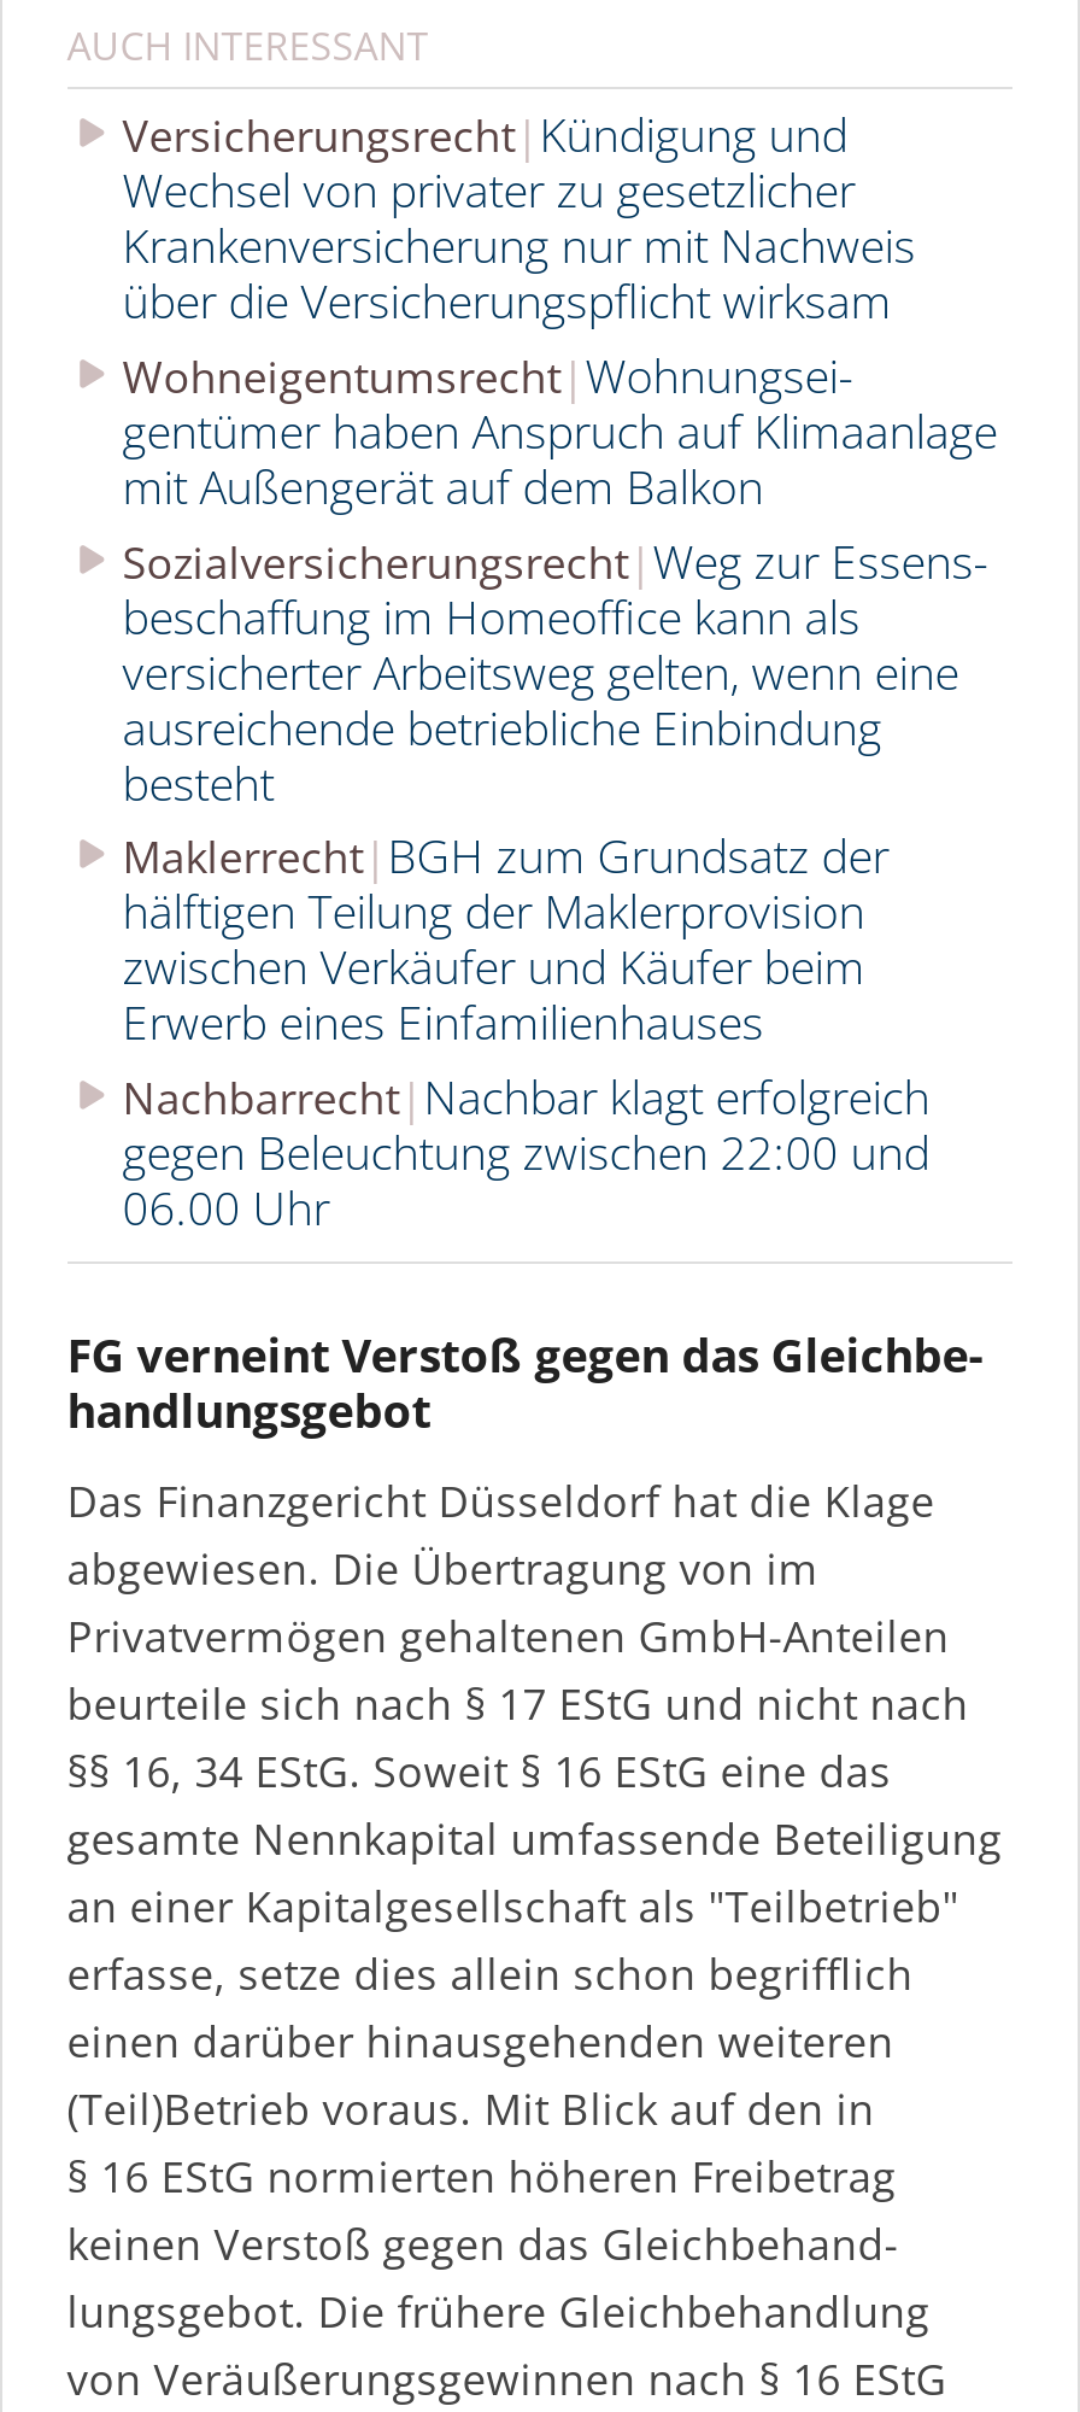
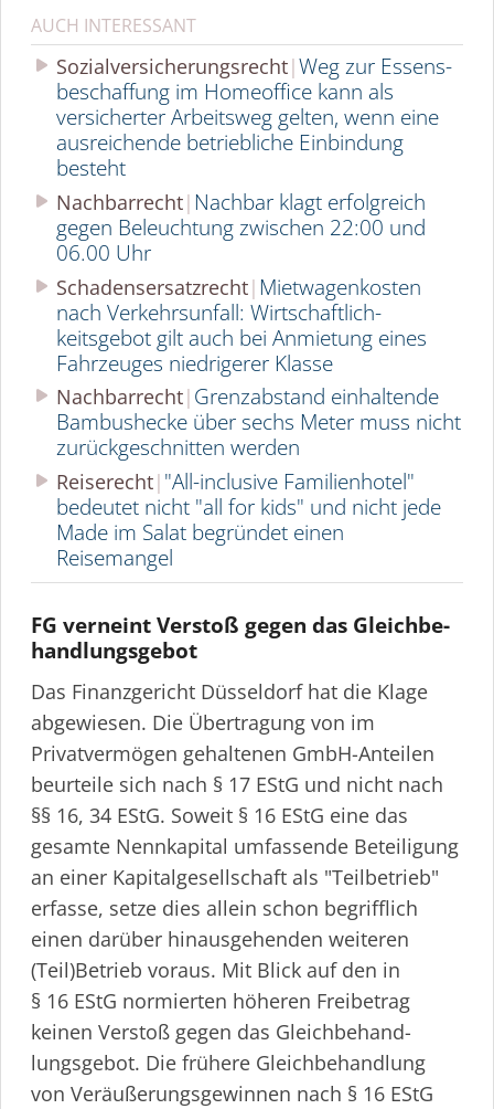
- Versicherungsrecht Kündigung und
- Wechsel von privater zu gesetzlicher
- Krankenversicherung nur mit Nachweis
- über die Versicherungspflicht wirksam
- Wohneigentumsrecht Wohnungsei
- gentümer haben Anspruch auf Klimaanlage
- mit Außengerät auf dem Balkon

moved up: Sozialversicherungsrecht Weg zur Essens | beschaffung im Homeoffice kann als | versicherter Arbeitsweg gelten, wenn eine | ausreichende betriebliche Einbindung | besteht

- Maklerrecht BGH zum Grundsatz der
- hälftigen Teilung der Maklerprovision
- zwischen Verkäufer und Käufer beim
- Erwerb eines Einfamilienhauses

moved up: Nachbarrecht Nachbar klagt erfolgreich | gegen Beleuchtung zwischen 22:00 und | 06.00 Uhr

+ Schadensersatzrecht Mietwagenkosten
+ nach Verkehrsunfall: Wirtschaftlich
+ keitsgebot gilt auch bei Anmietung eines
+ Fahrzeuges niedrigerer Klasse
+ Nachbarrecht Grenzabstand einhaltende
+ Bambushecke über sechs Meter muss nicht
+ zurückgeschnitten werden
+ Reiserecht "All-inclusive Familienhotel"
+ bedeutet nicht "all for kids" und nicht jede
+ Made im Salat begründet einen
+ Reisemangel
